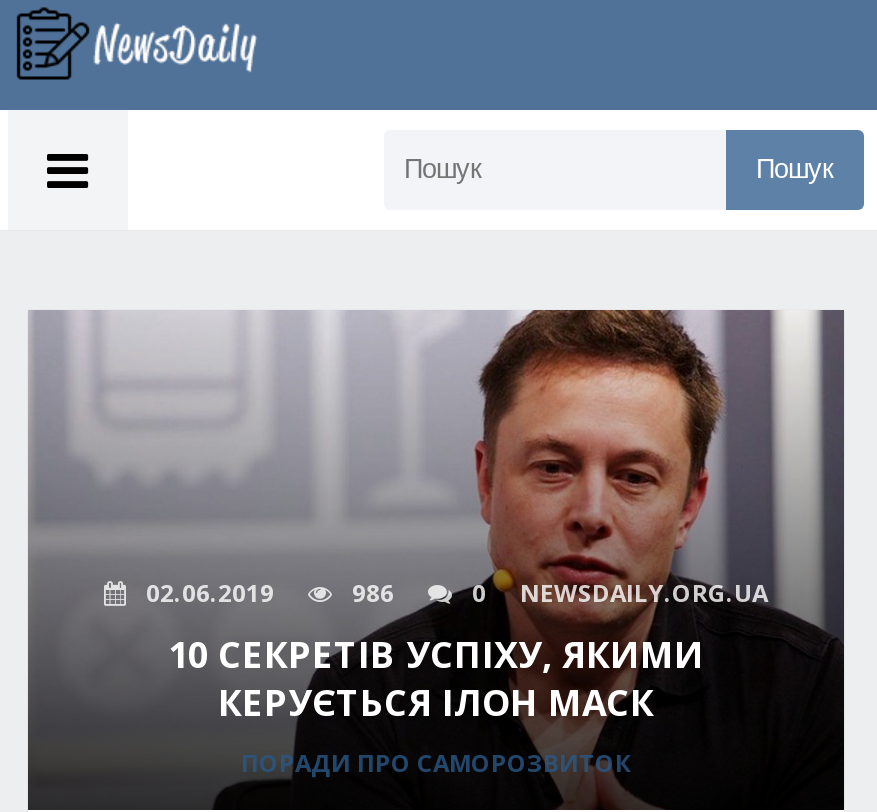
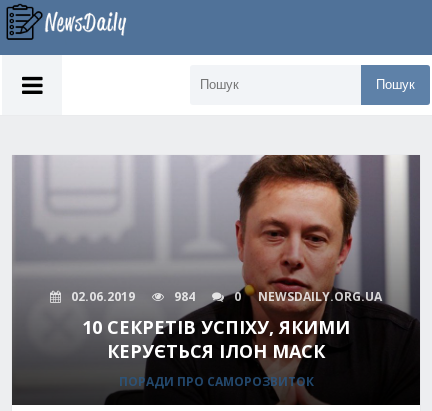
- 986
+ 984
